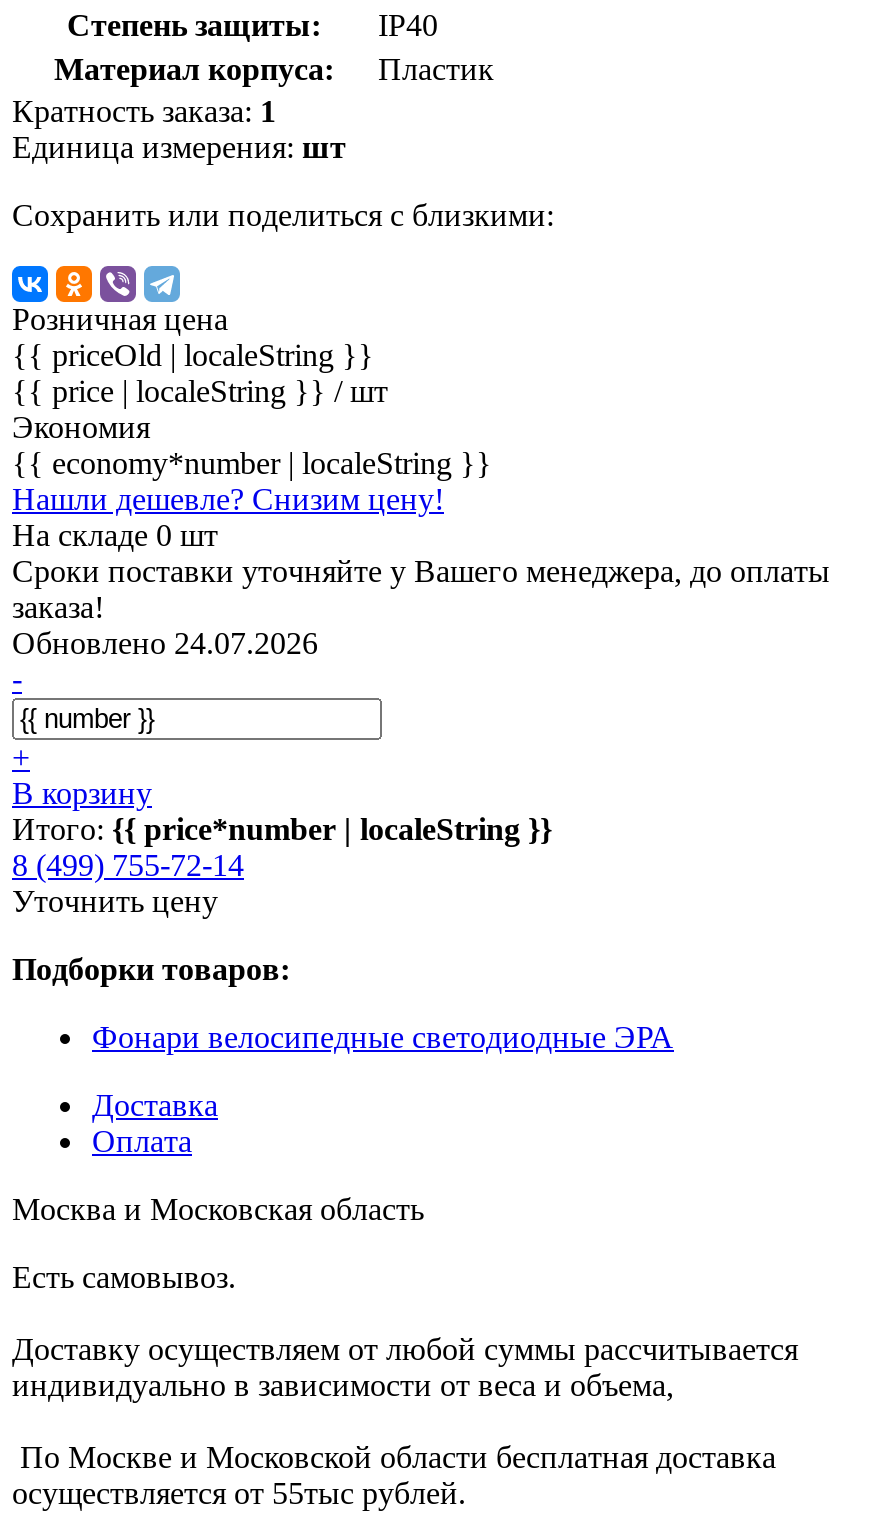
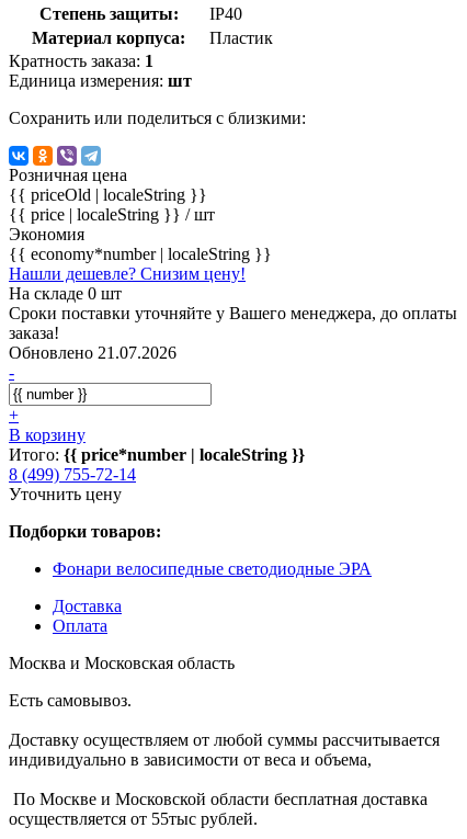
- Обновлено 24.07.2026
+ Обновлено 21.07.2026
